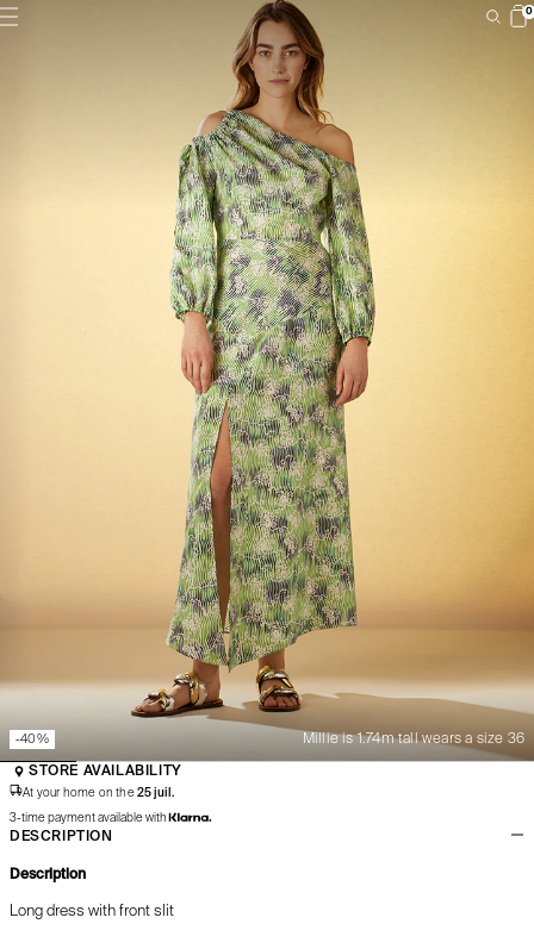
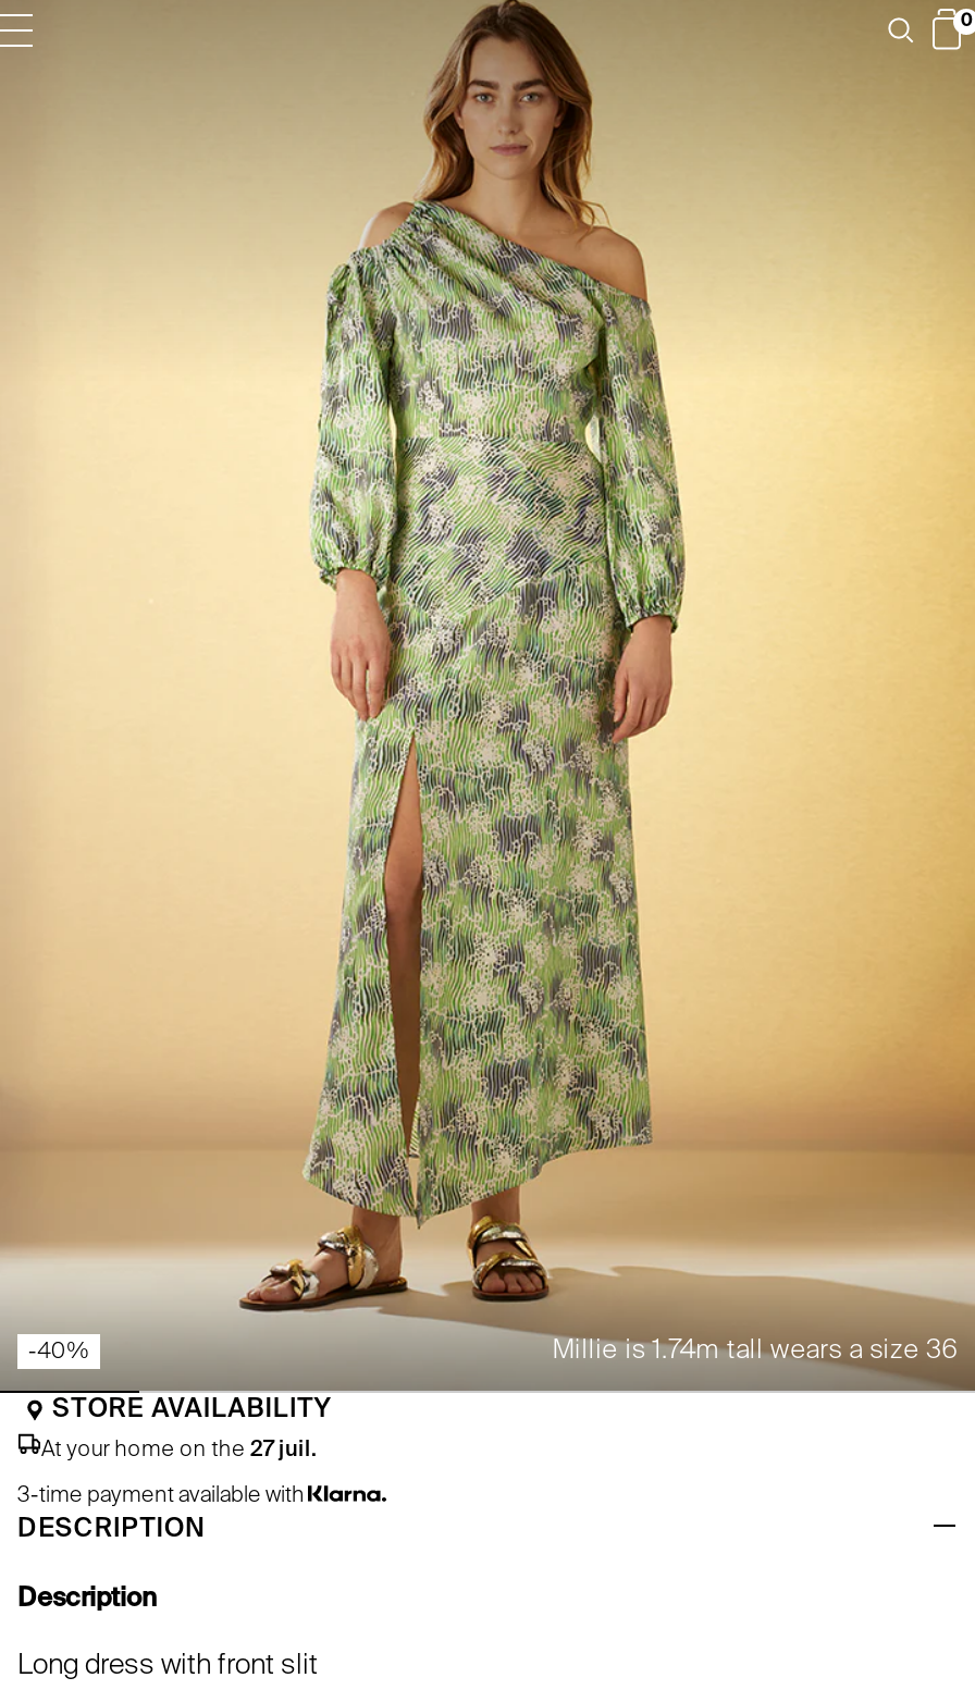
- At your home on the 25 juil.
+ At your home on the 27 juil.
